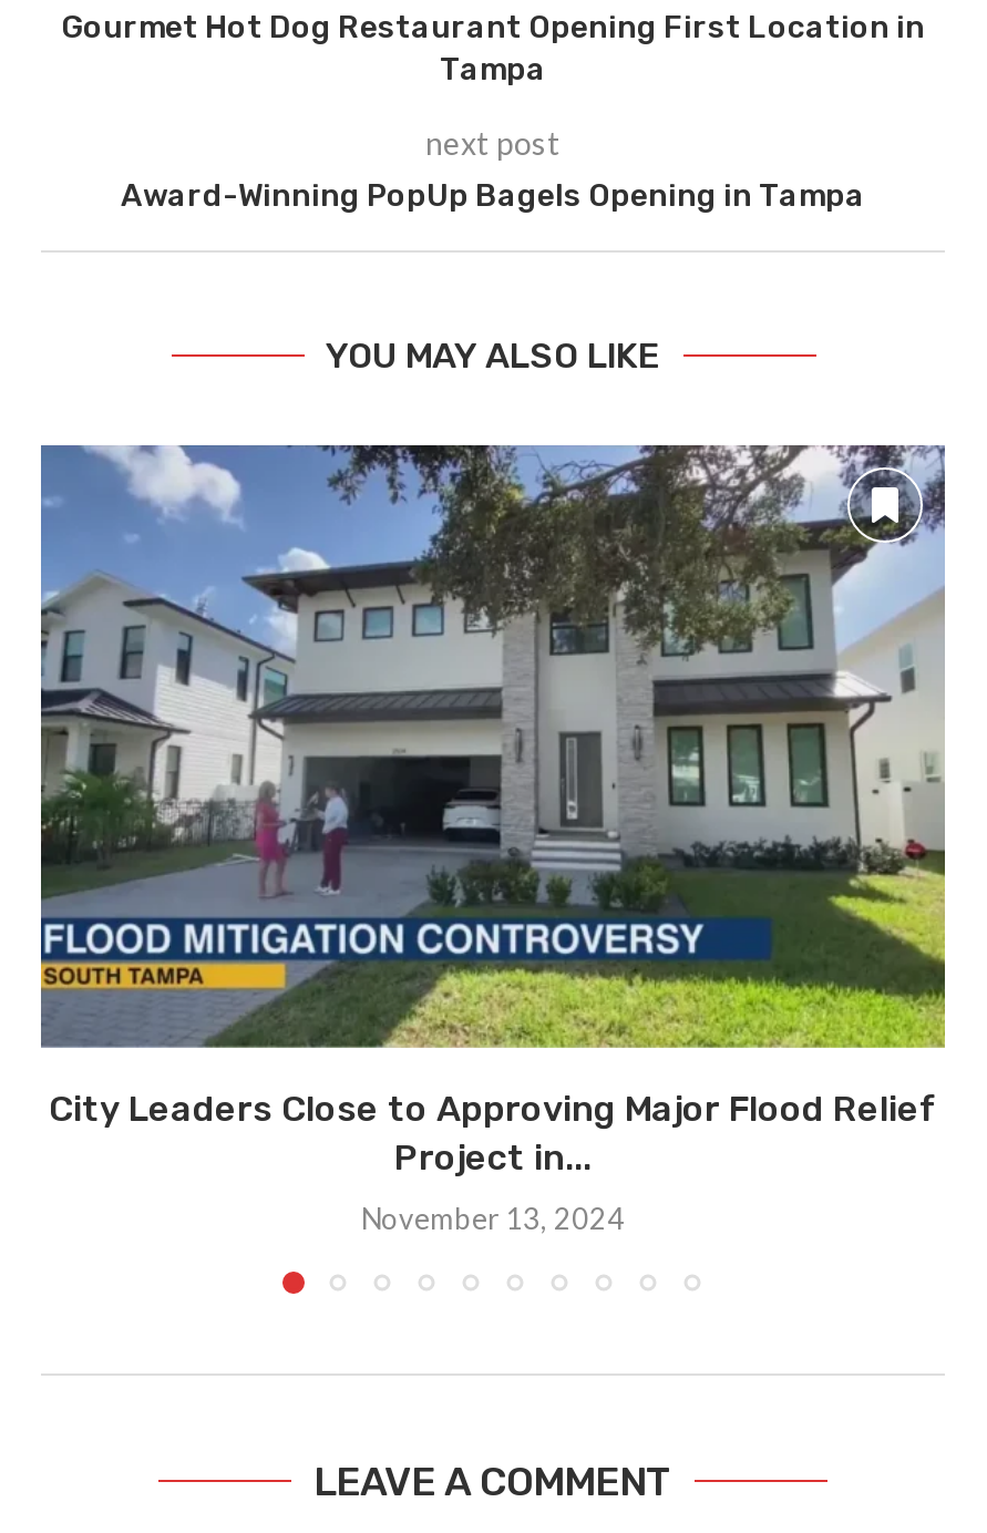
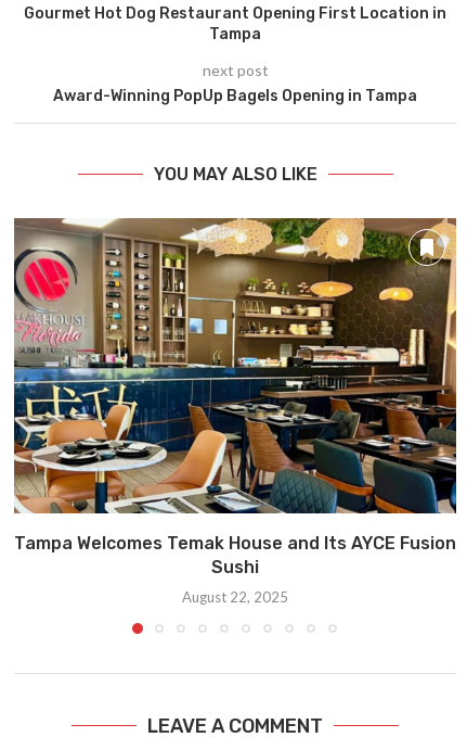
- [image]
- City Leaders Close to Approving Major Flood Relief
- Project in...
+ [image]
+ Tampa Welcomes Temak House and Its AYCE Fusion
+ Sushi

- November 13, 2024
+ August 22, 2025
